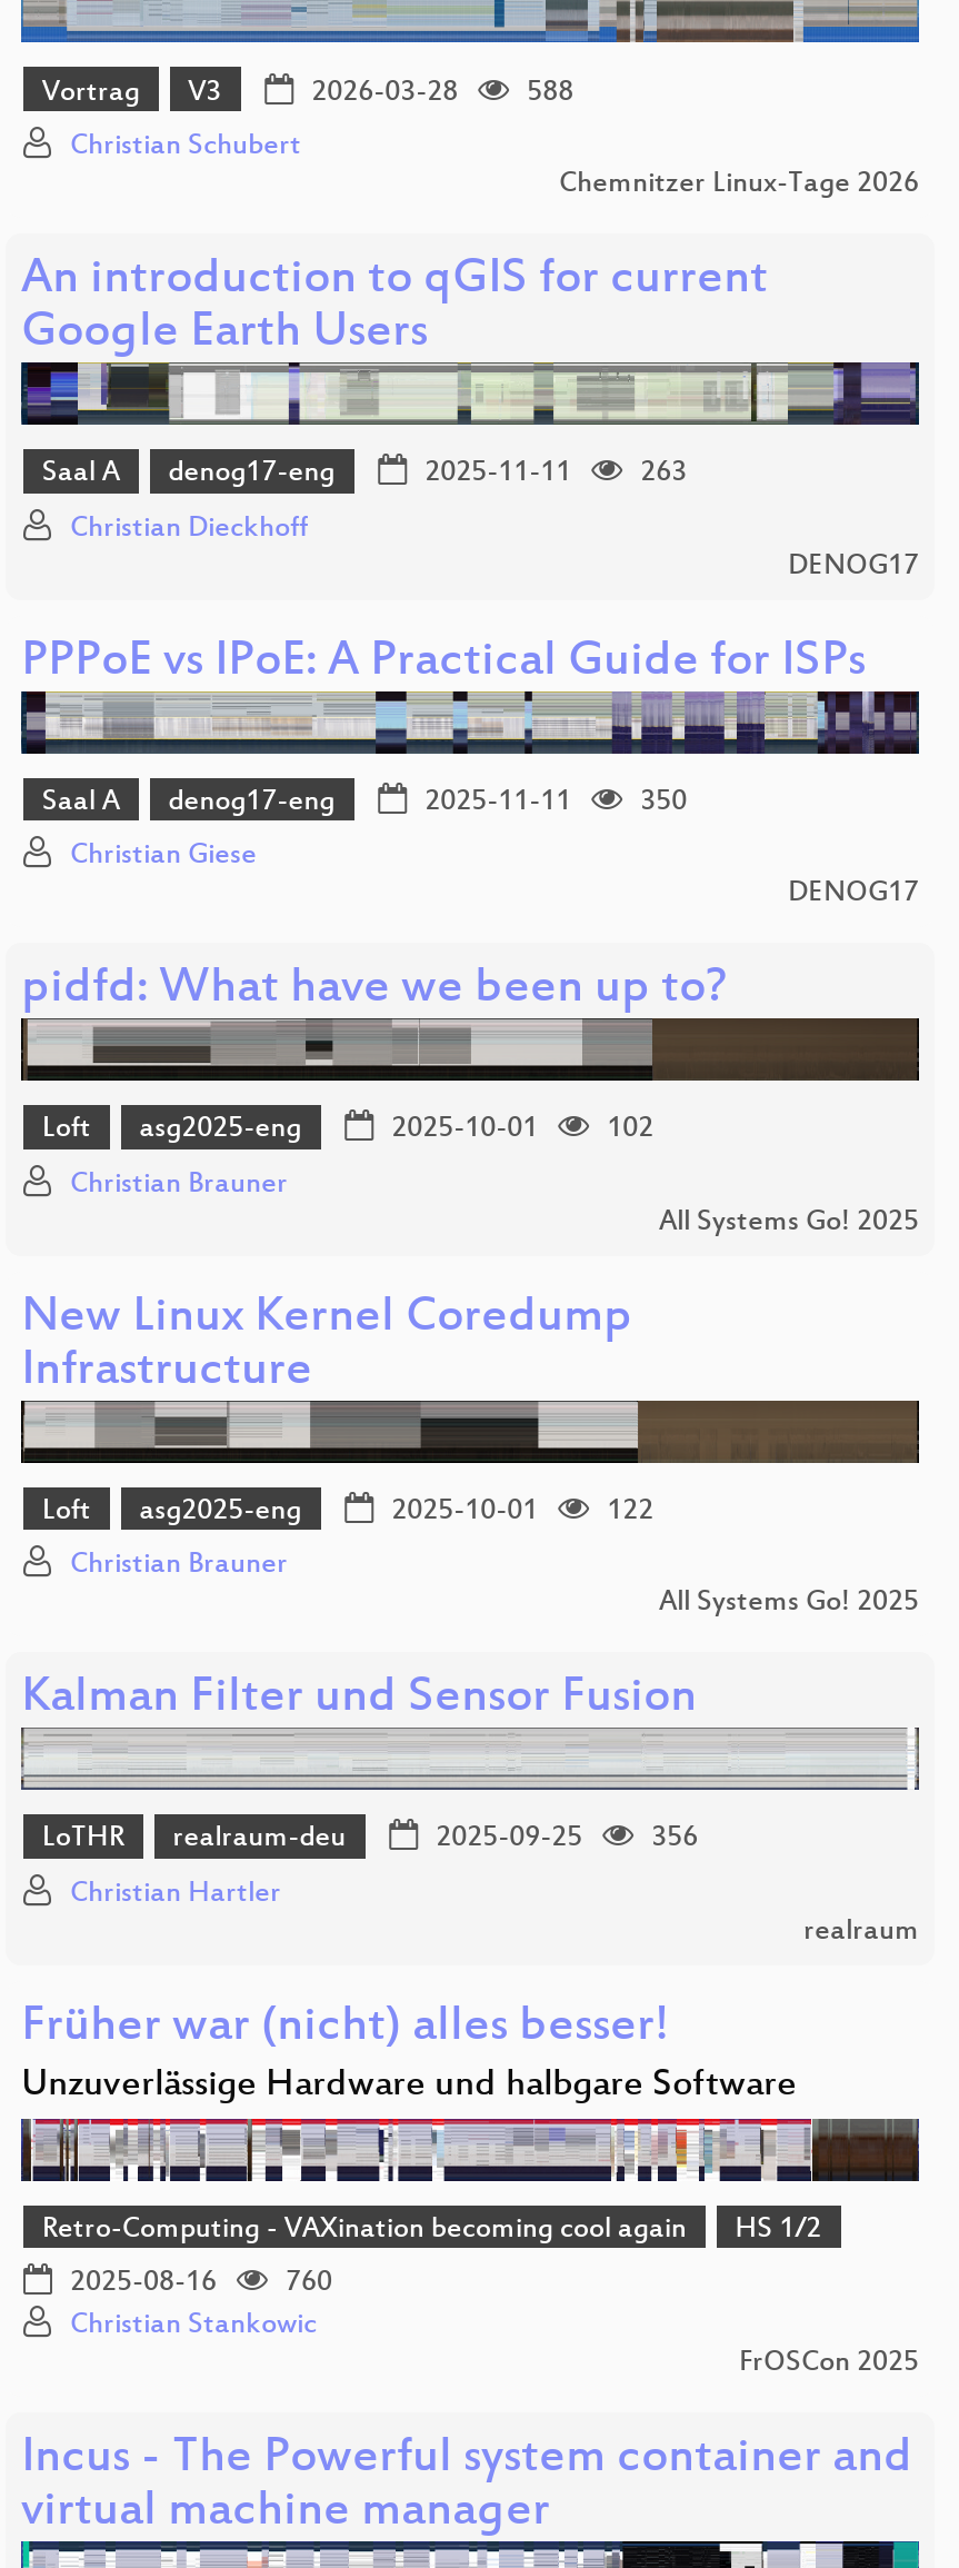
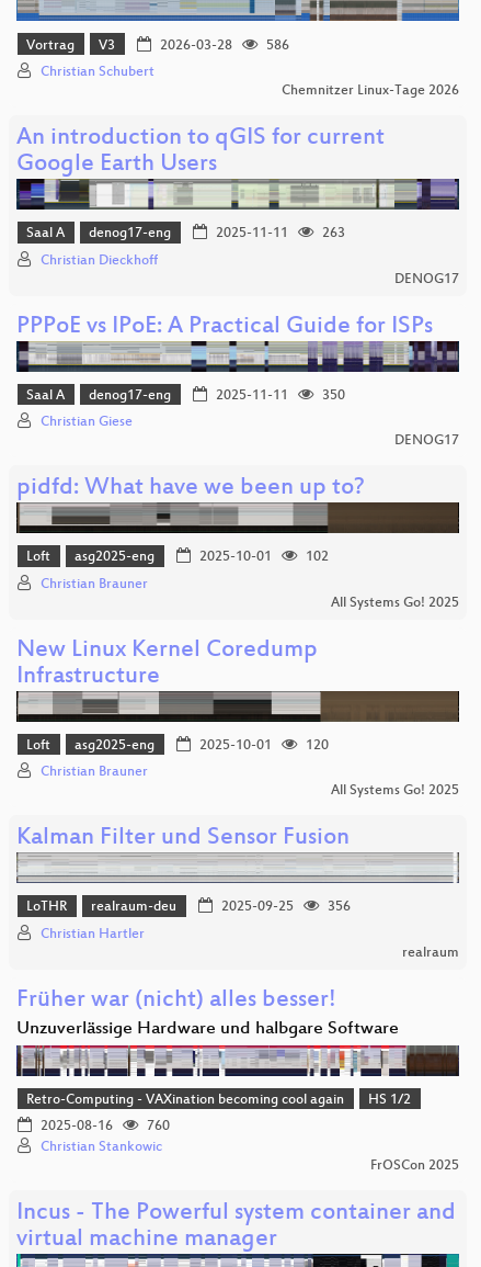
- 2026-03-28 588
+ 2026-03-28 586

- 122
+ 120
